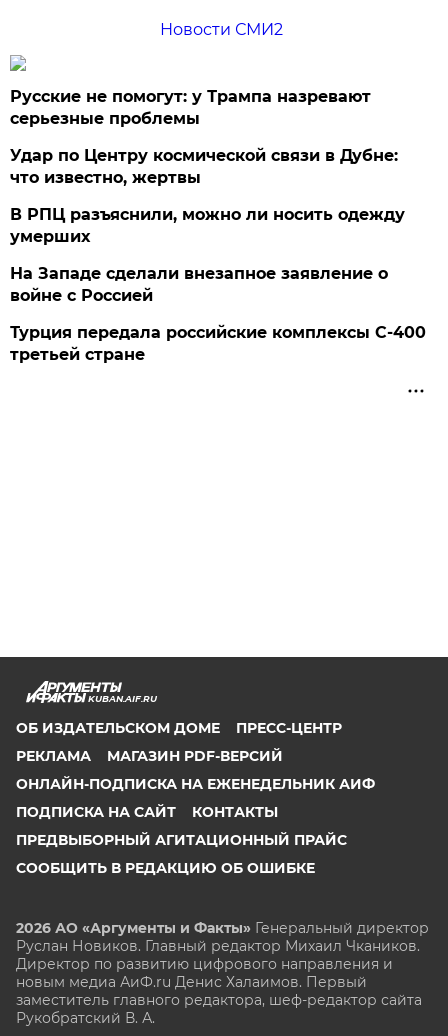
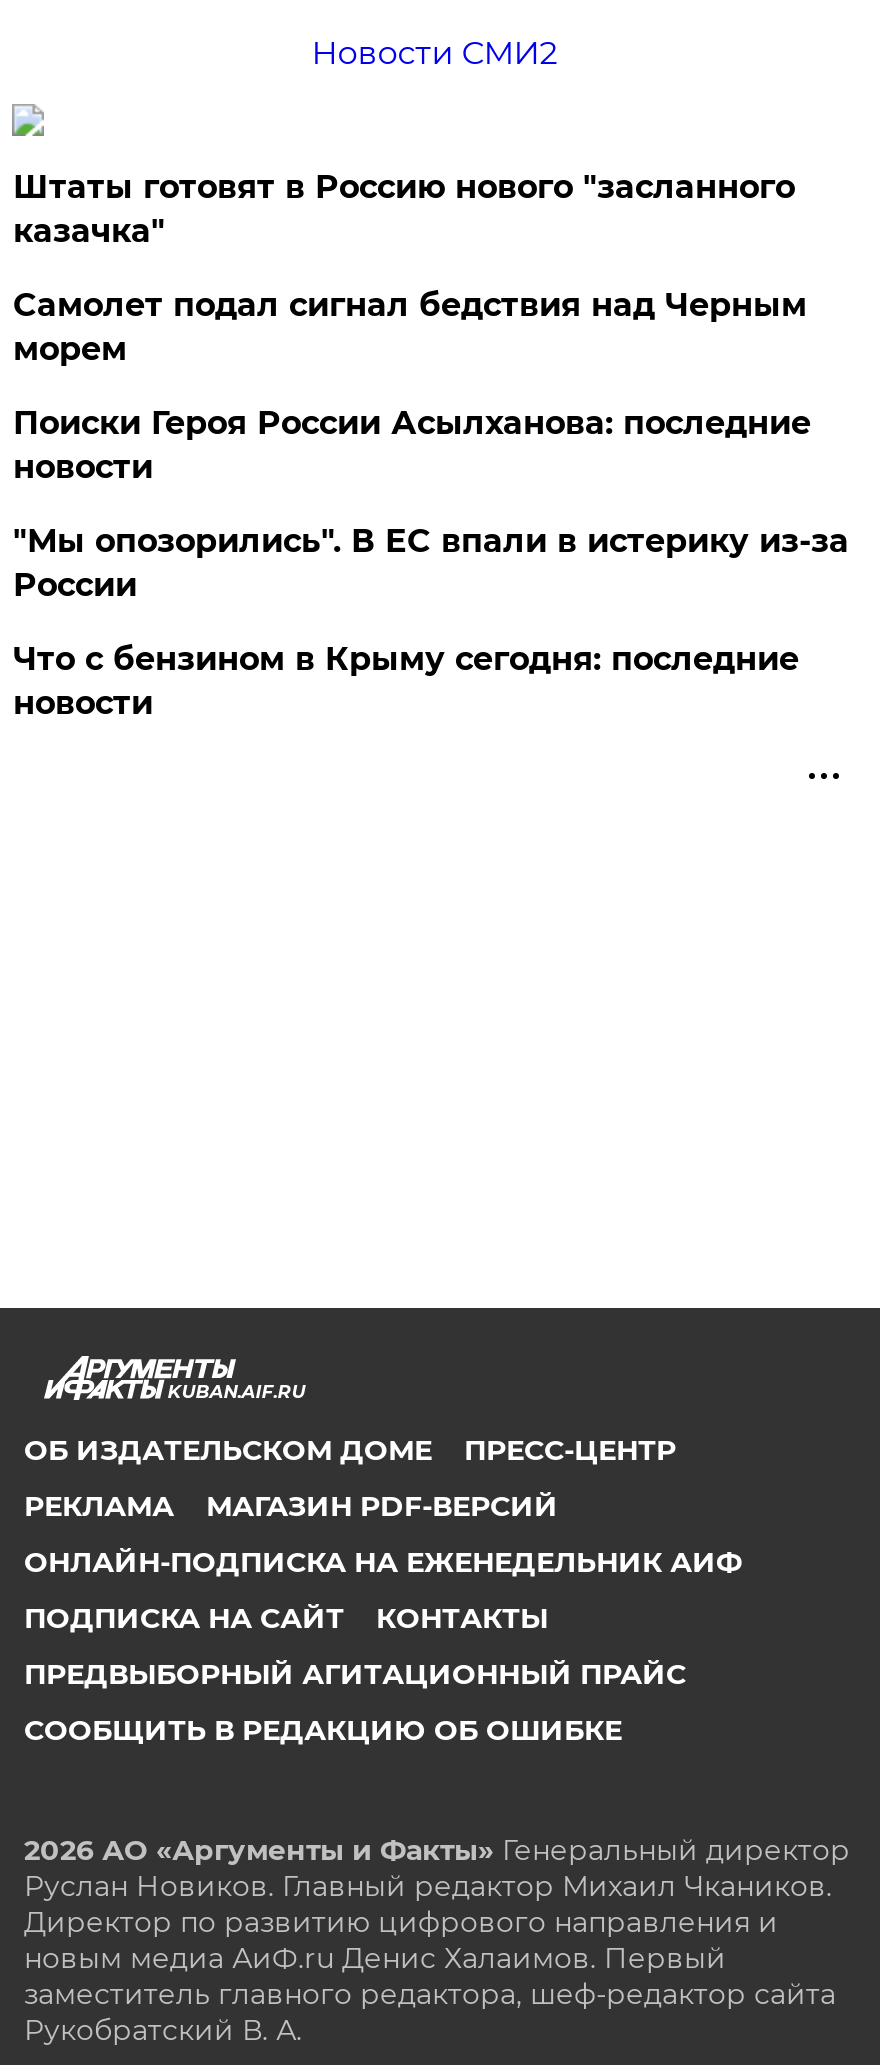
- Русские не помогут: у Трампа назревают
- серьезные проблемы
+ Штаты готовят в Россию нового "засланного
+ казачка"

- Удар по Центру космической связи в Дубне:
- что известно, жертвы
+ Самолет подал сигнал бедствия над Черным
+ морем

- В РПЦ разъяснили, можно ли носить одежду
- умерших
+ Поиски Героя России Асылханова: последние
+ новости

- На Западе сделали внезапное заявление о
- войне с Россией
+ "Мы опозорились". В ЕС впали в истерику из-за
+ России

- Турция передала российские комплексы С-400
- третьей стране
+ Что с бензином в Крыму сегодня: последние
+ новости
